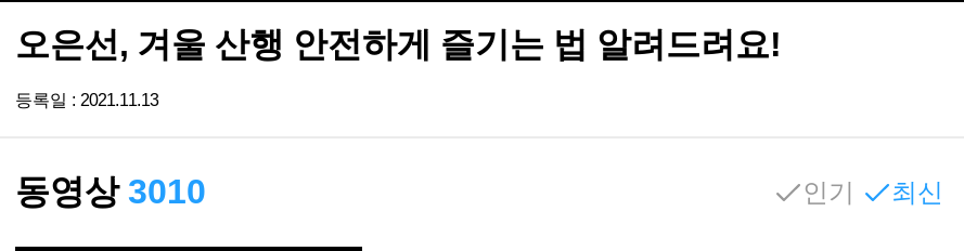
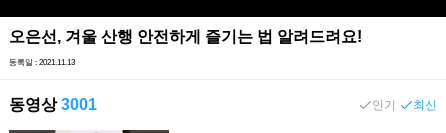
- 동영상 3010
+ 동영상 3001
